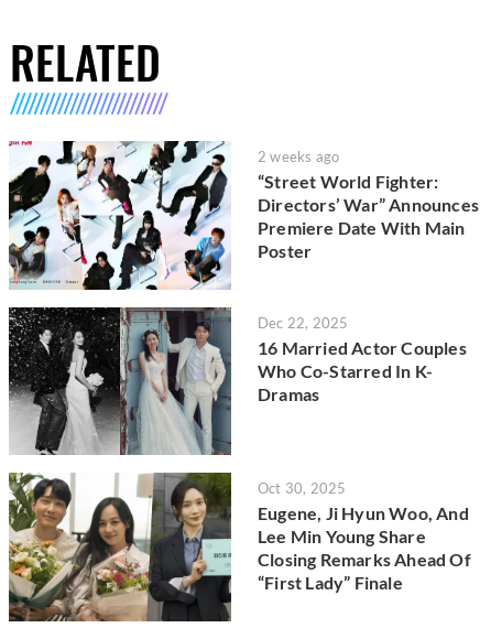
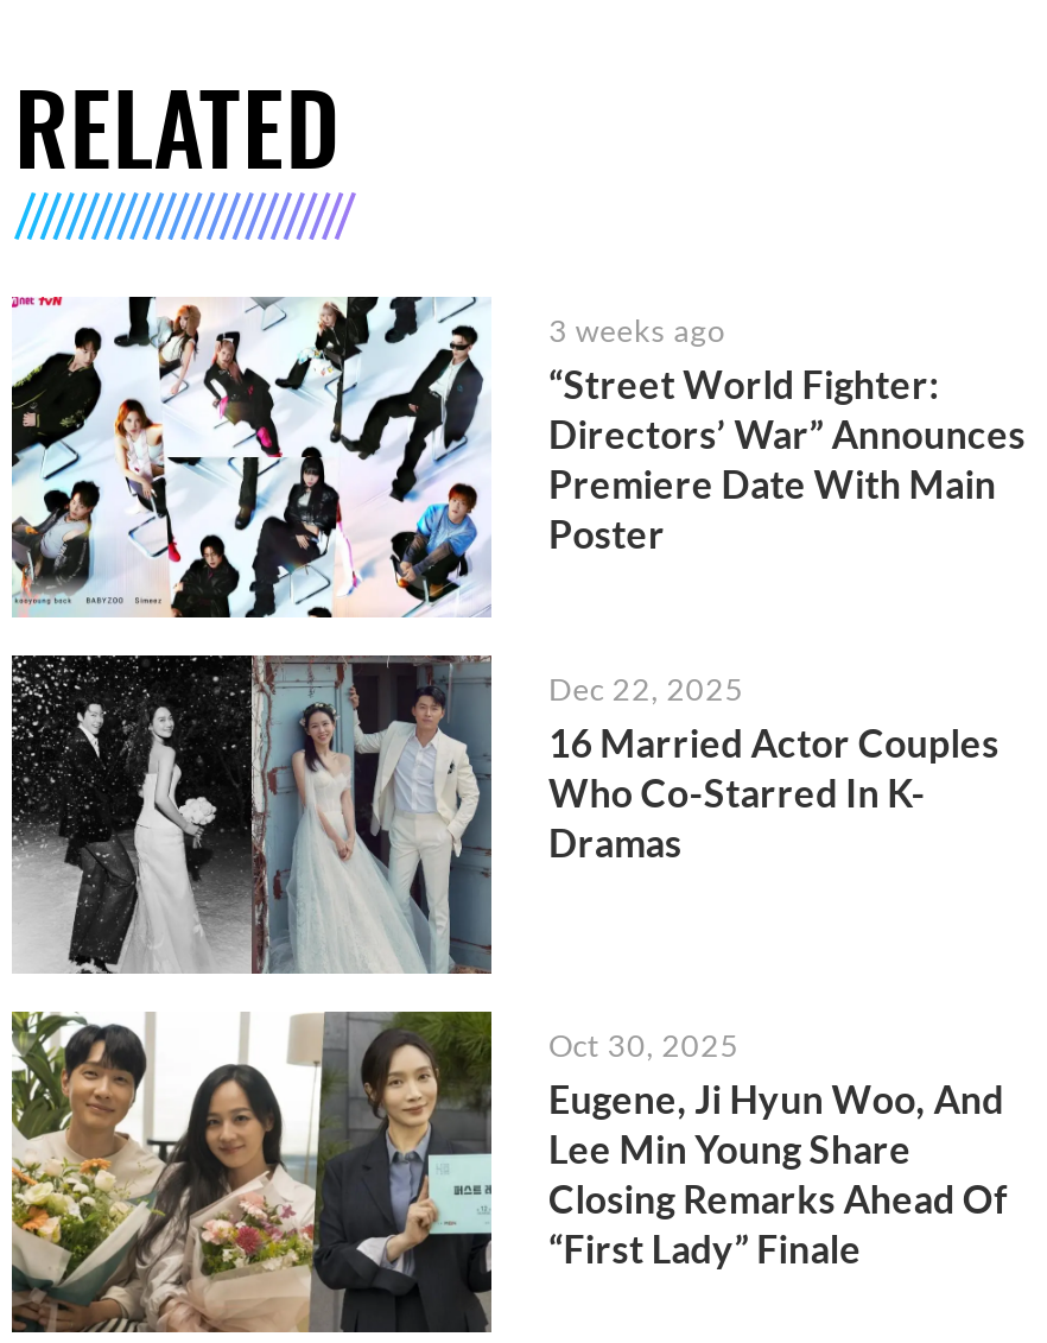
- 2 weeks ago
+ 3 weeks ago
